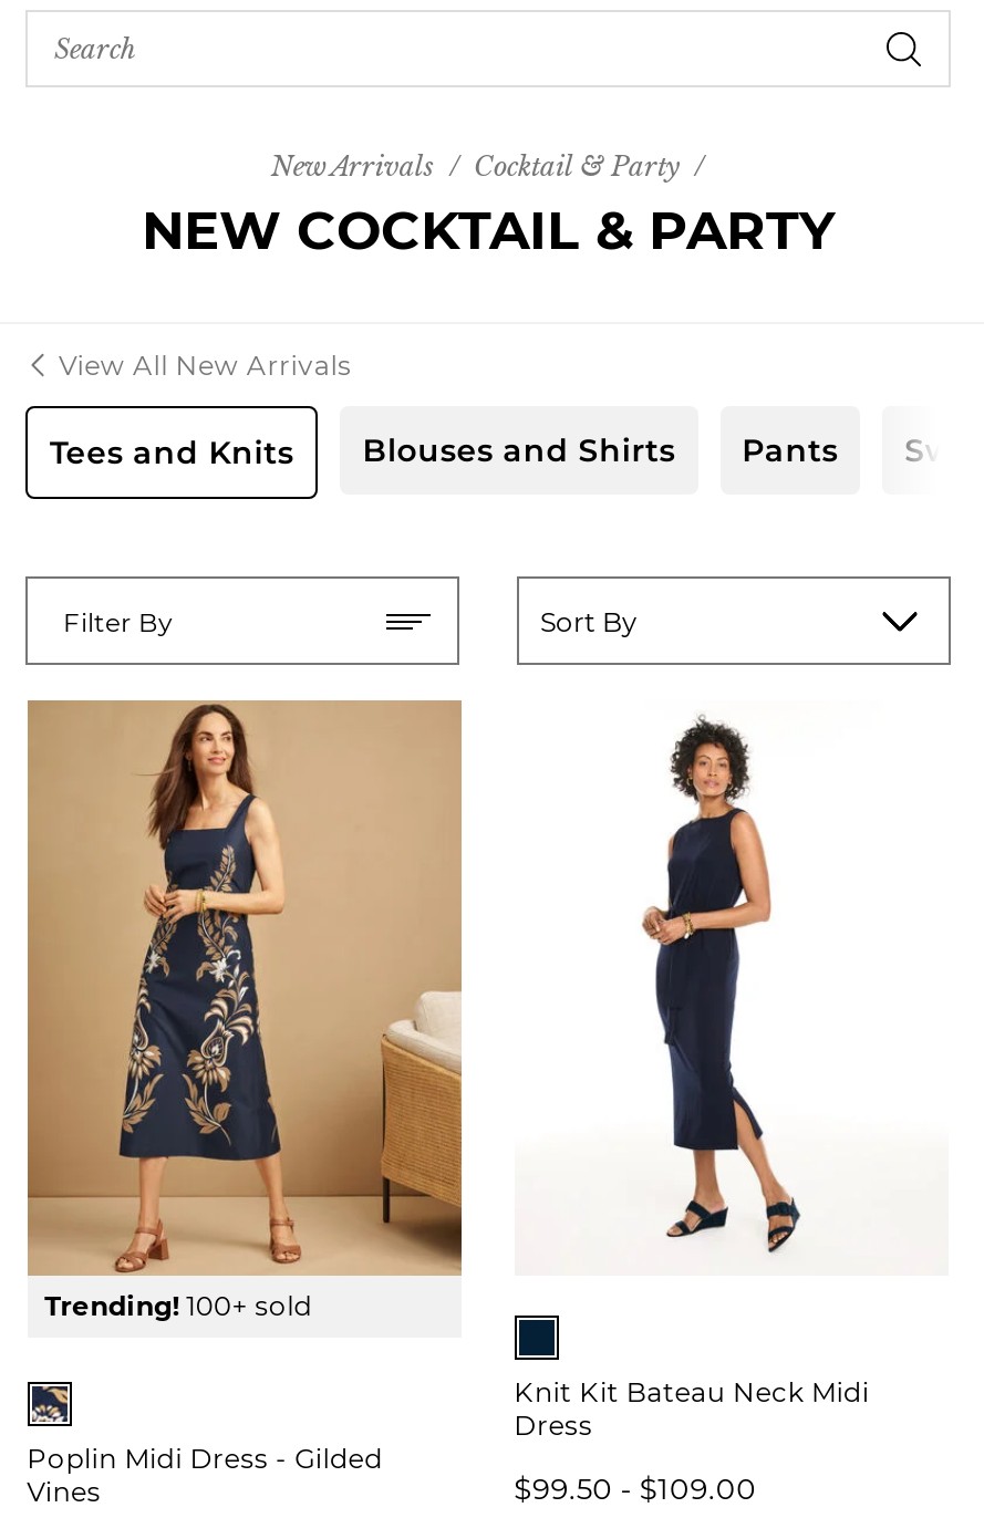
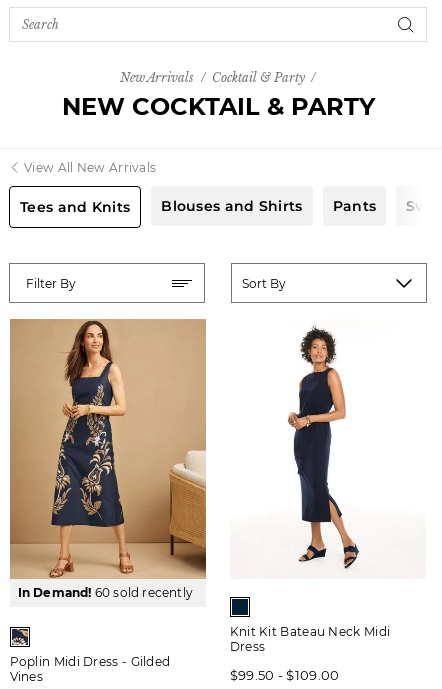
- Trending! 100+ sold
+ In Demand! 60 sold recently
